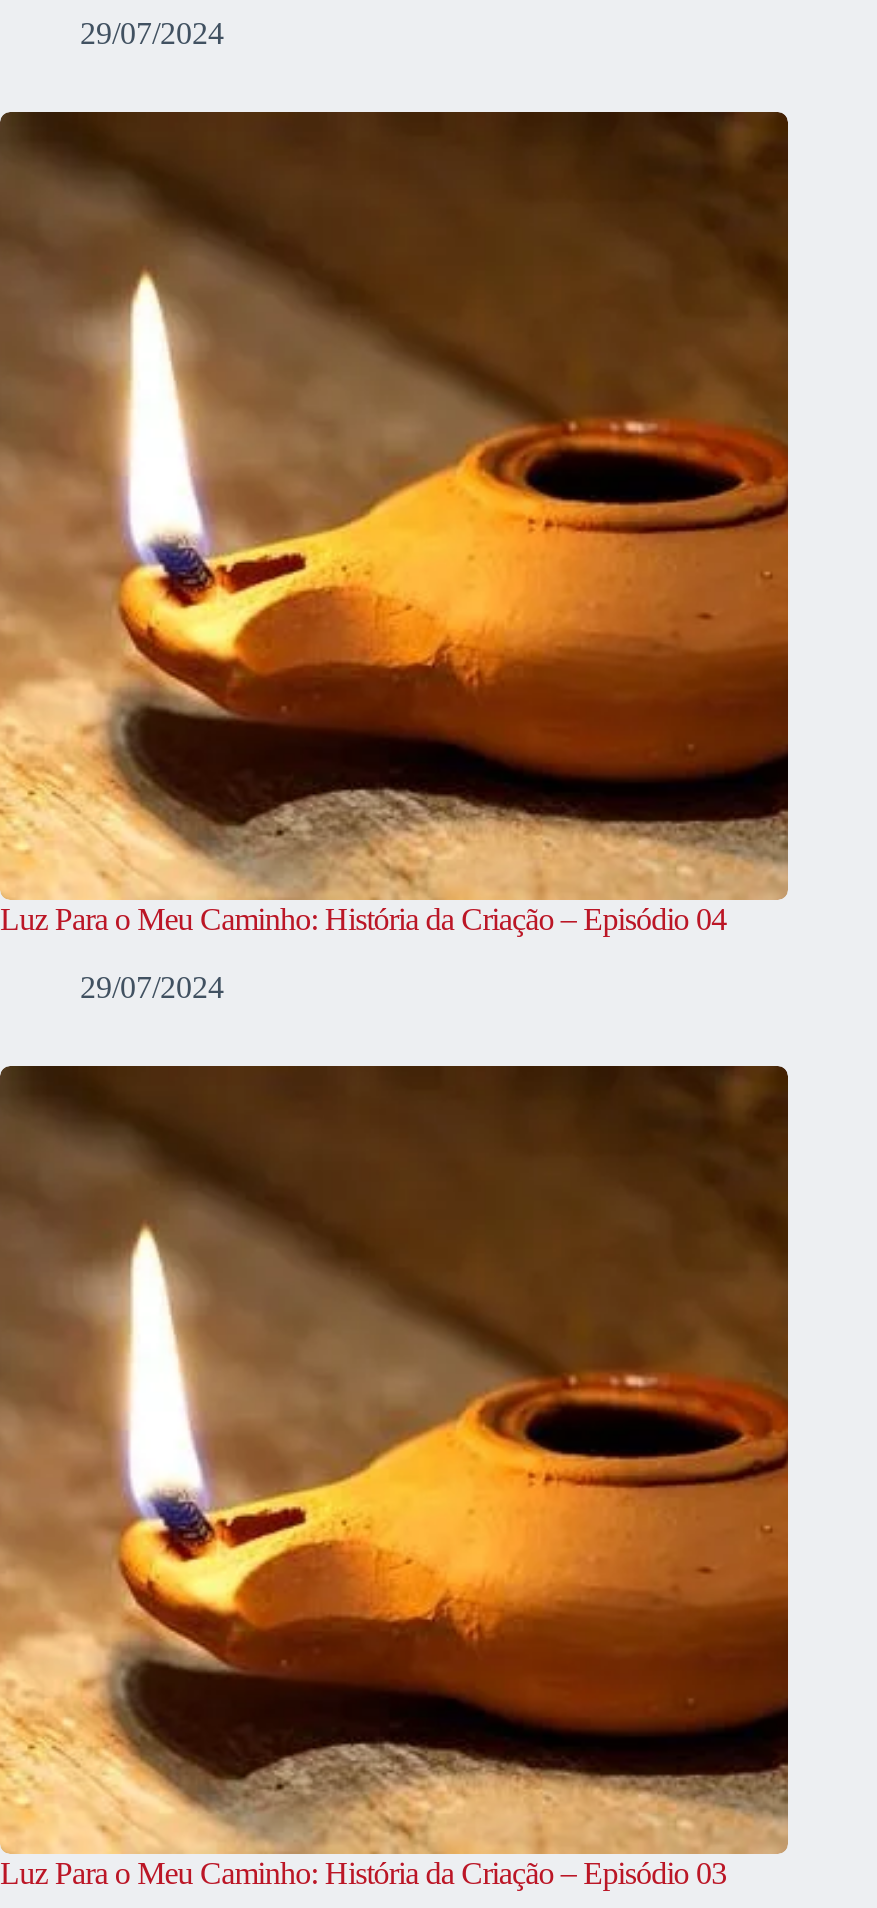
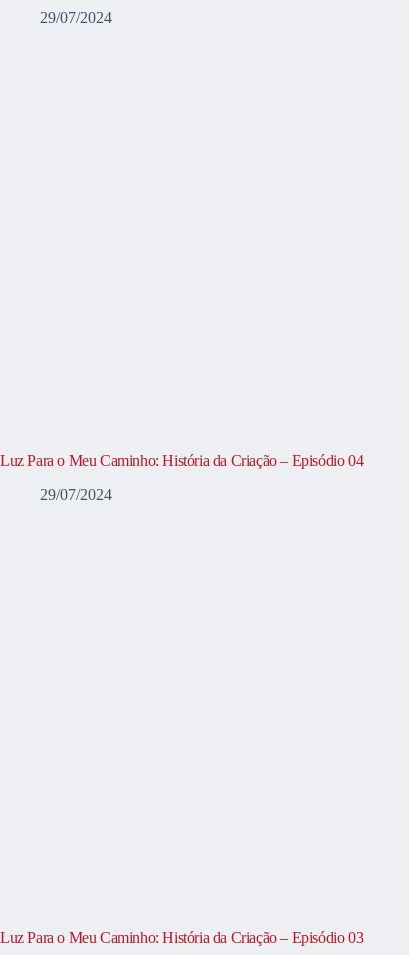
- [image]

- [image]
